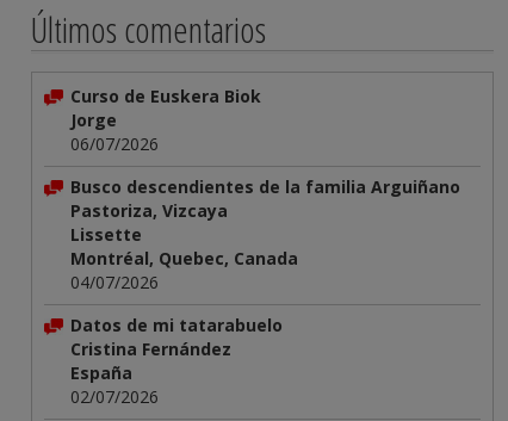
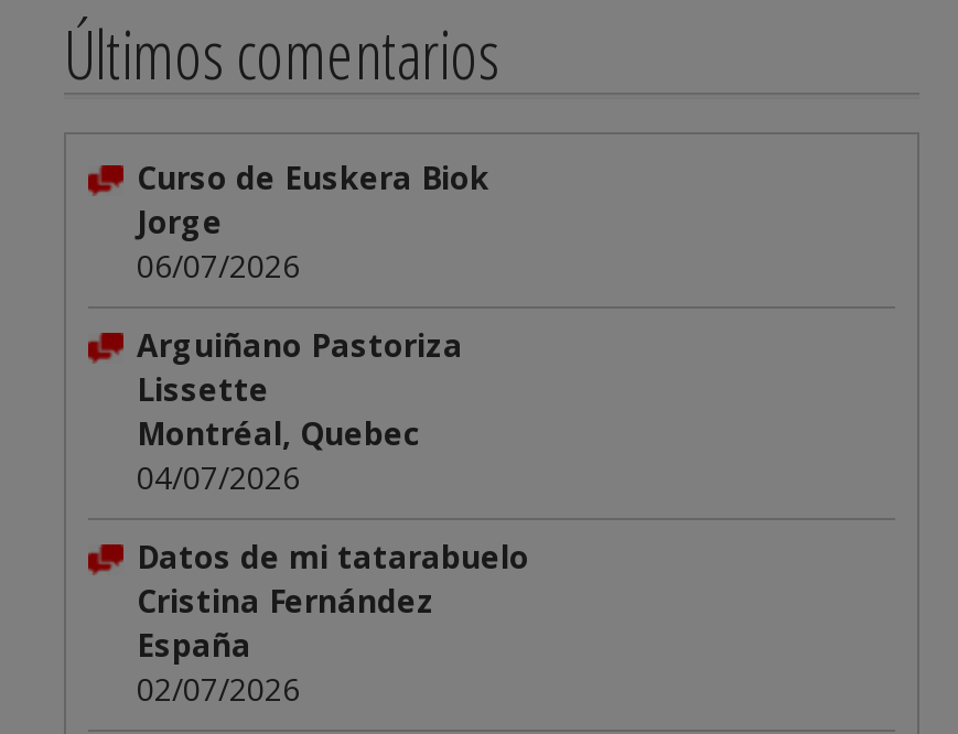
- Busco descendientes de la familia Arguiñano
- Pastoriza, Vizcaya
+ Arguiñano Pastoriza

- Montréal, Quebec, Canada
+ Montréal, Quebec
